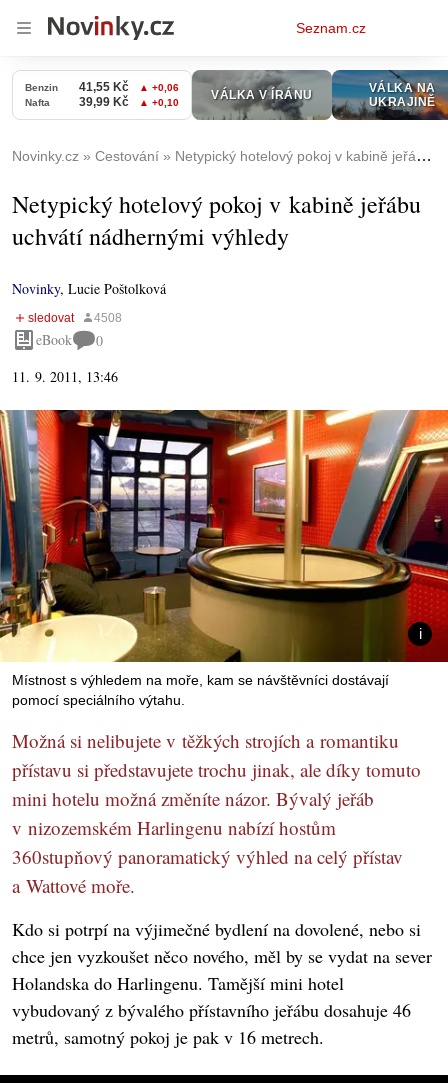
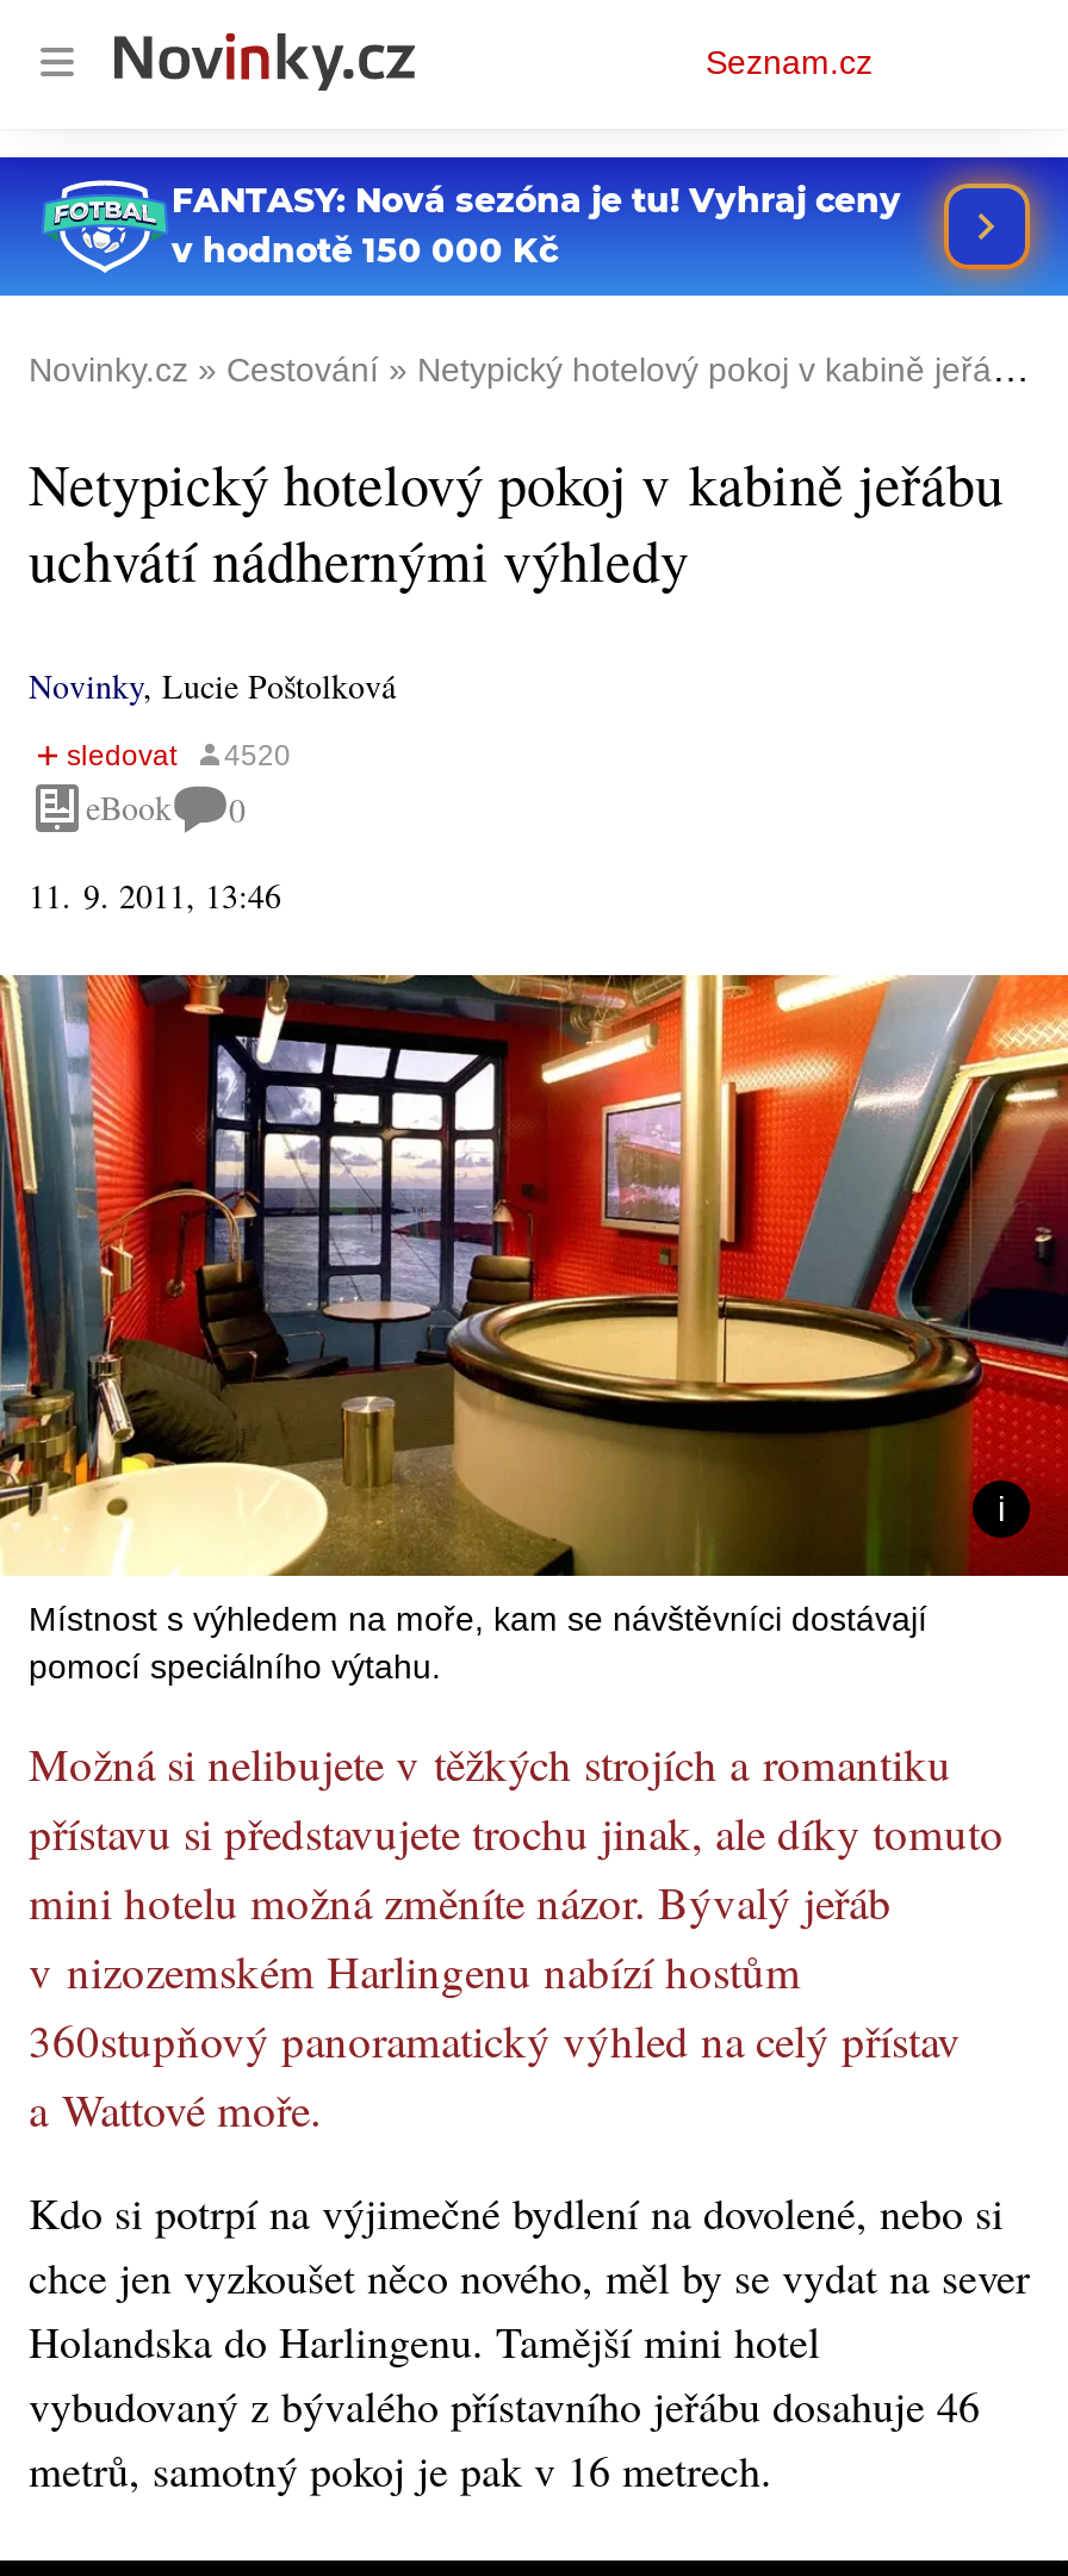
- [image]
+ [image]
